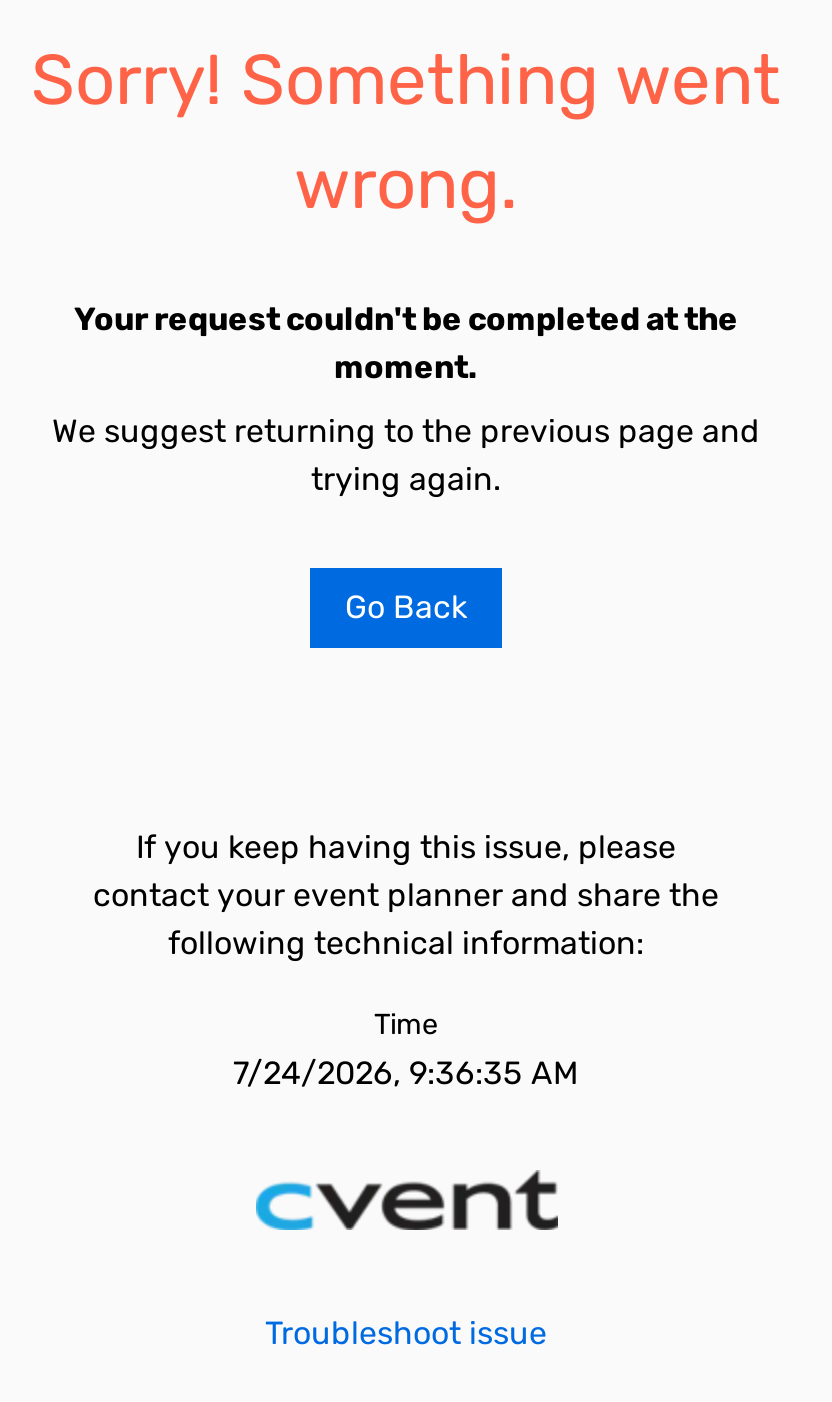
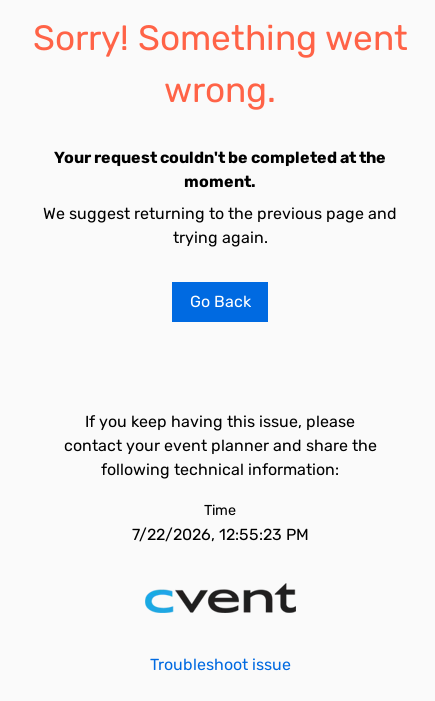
- 7/24/2026, 9:36:35 AM
+ 7/22/2026, 12:55:23 PM
